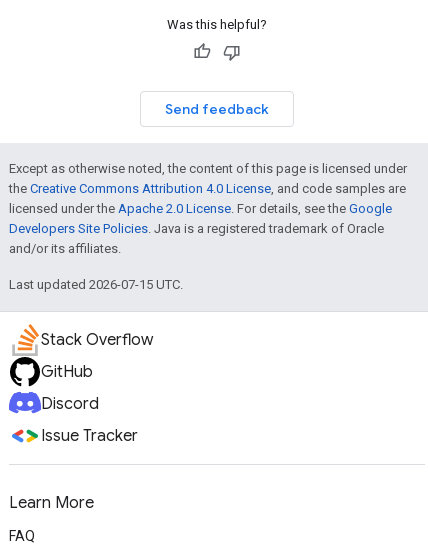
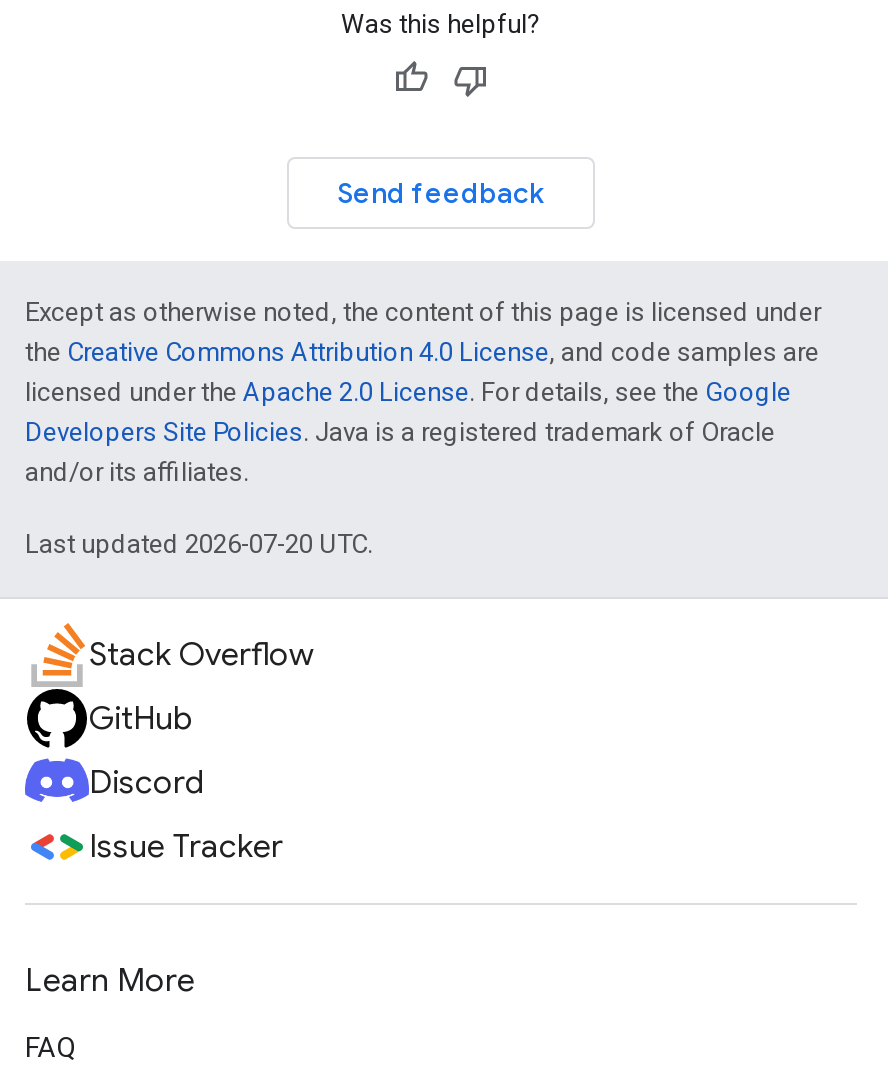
- Last updated 2026-07-15 UTC.
+ Last updated 2026-07-20 UTC.
